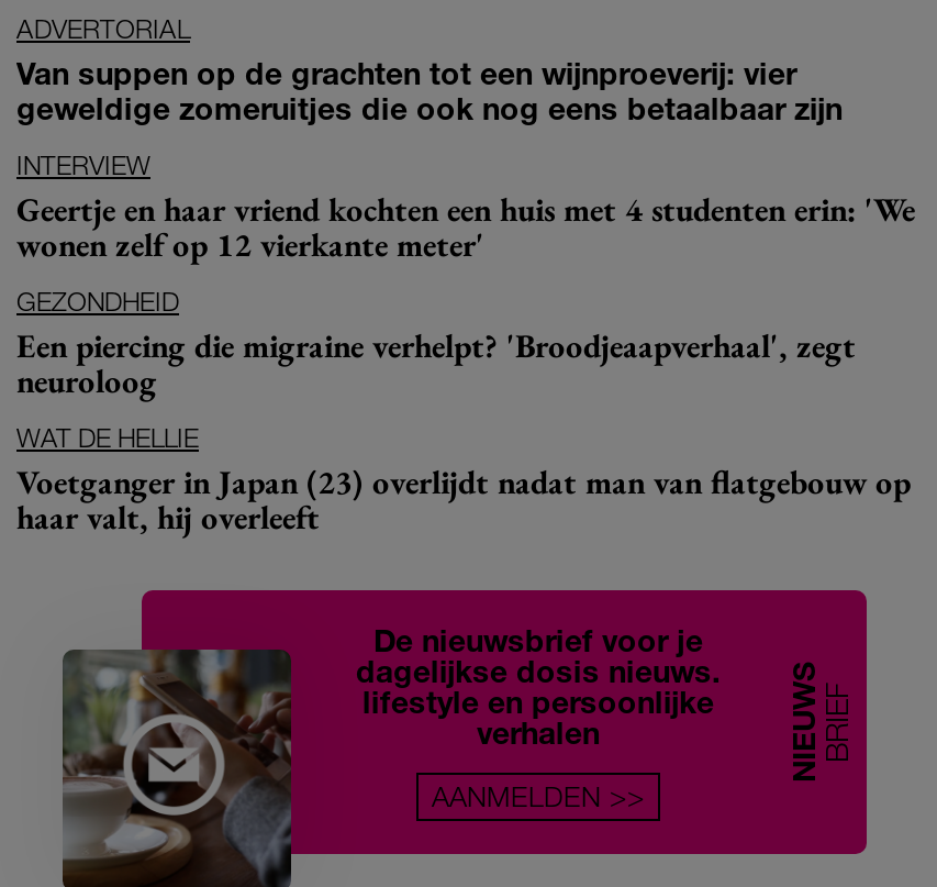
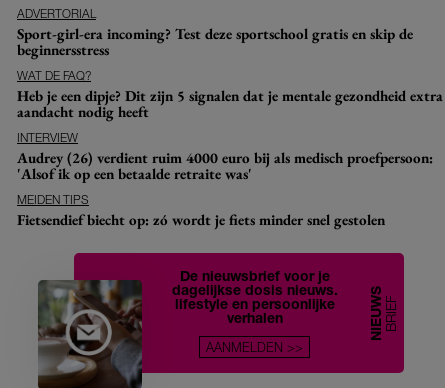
- Van suppen op de grachten tot een wijnproeverij: vier
- geweldige zomeruitjes die ook nog eens betaalbaar zijn
+ Sport-girl-era incoming? Test deze sportschool gratis en skip de
+ beginnersstress
+ WAT DE FAQ?
+ Heb je een dipje? Dit zijn 5 signalen dat je mentale gezondheid extra
+ aandacht nodig heeft

moved down: INTERVIEW

- Geertje en haar vriend kochten een huis met 4 studenten erin: 'We
- wonen zelf op 12 vierkante meter'
- GEZONDHEID
- Een piercing die migraine verhelpt? 'Broodjeaapverhaal', zegt
- neuroloog
- WAT DE HELLIE
- Voetganger in Japan (23) overlijdt nadat man van flatgebouw op
- haar valt, hij overleeft
+ Audrey (26) verdient ruim 4000 euro bij als medisch proefpersoon:
+ 'Alsof ik op een betaalde retraite was'
+ MEIDEN TIPS
+ Fietsendief biecht op: zó wordt je fiets minder snel gestolen
